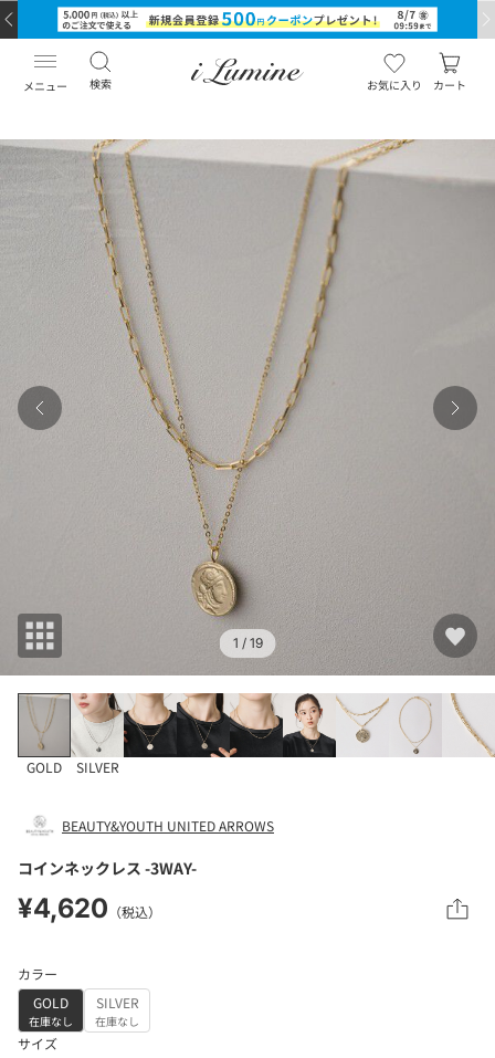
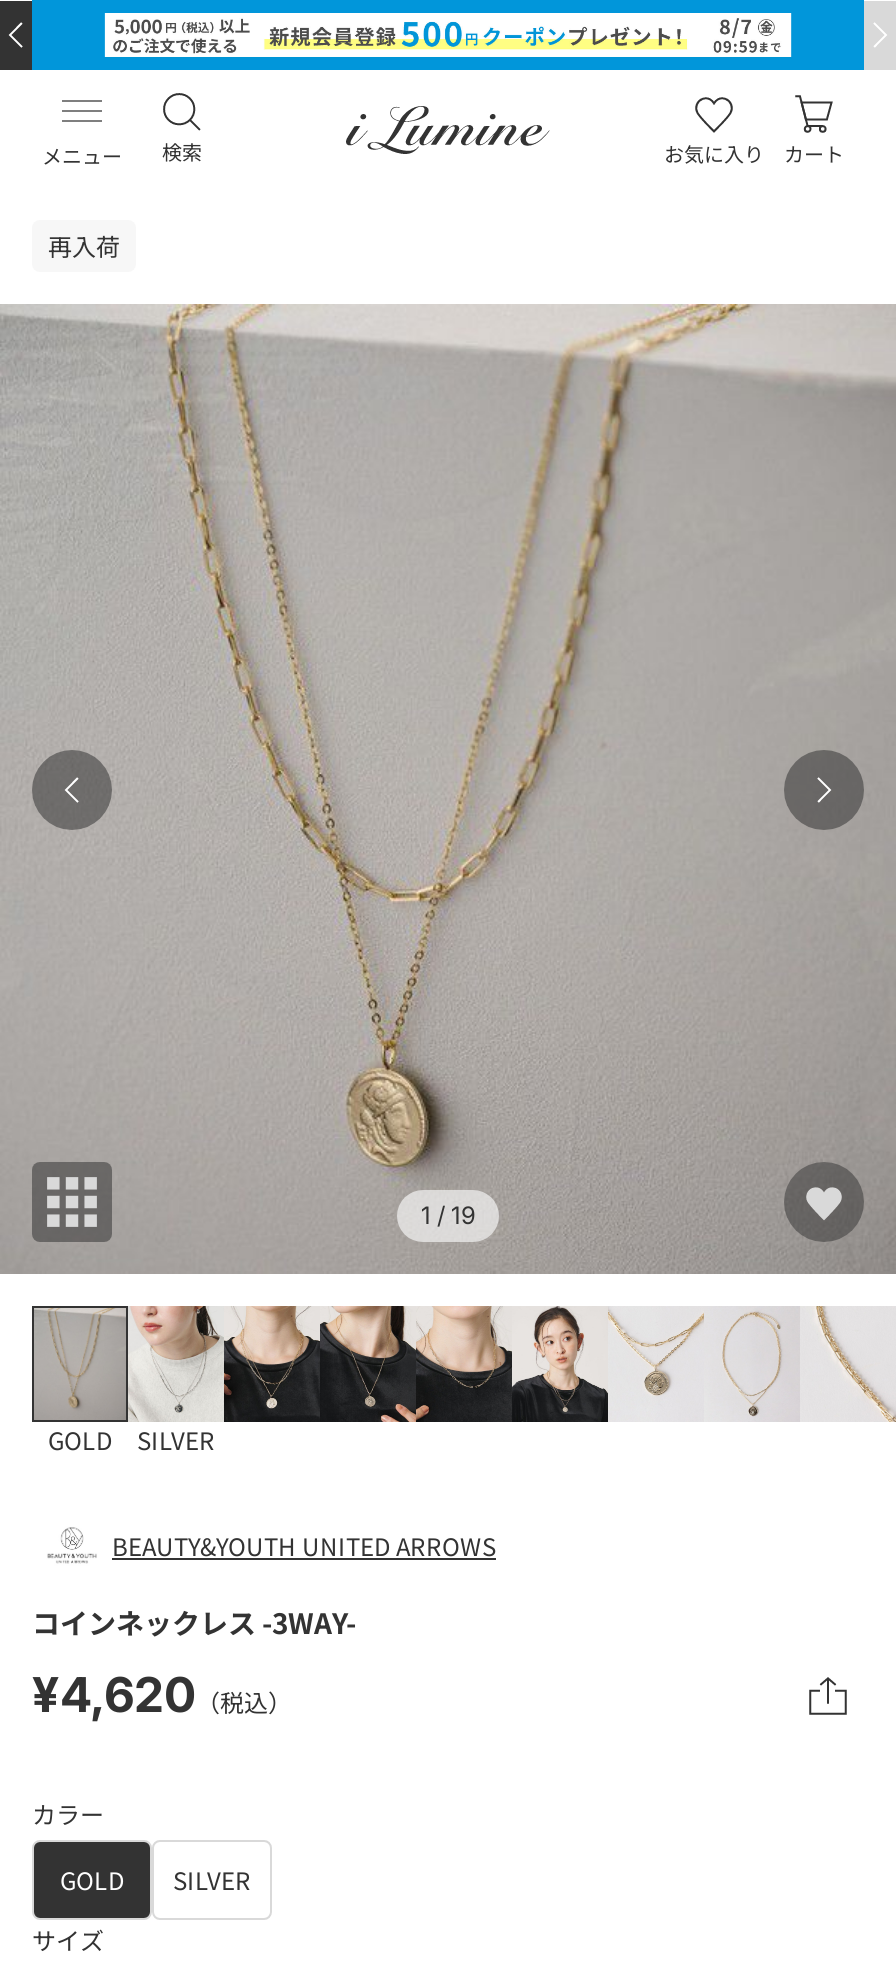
+ 再入荷

- 在庫なし

- 在庫なし
